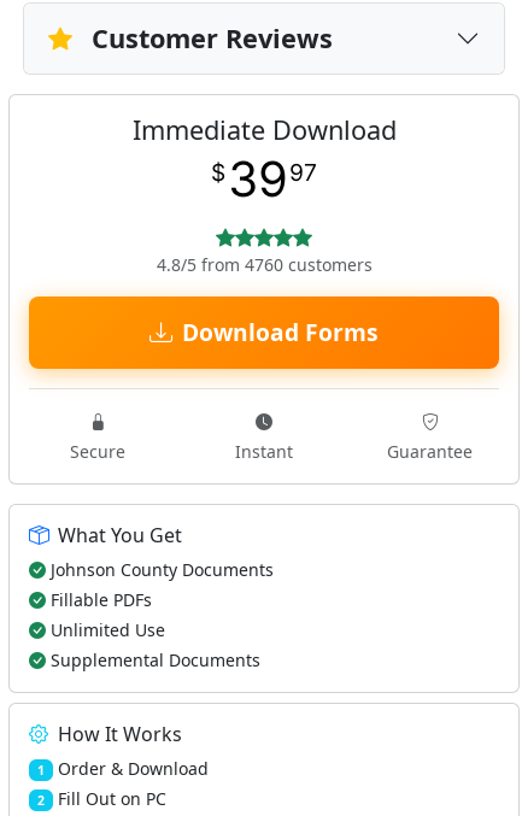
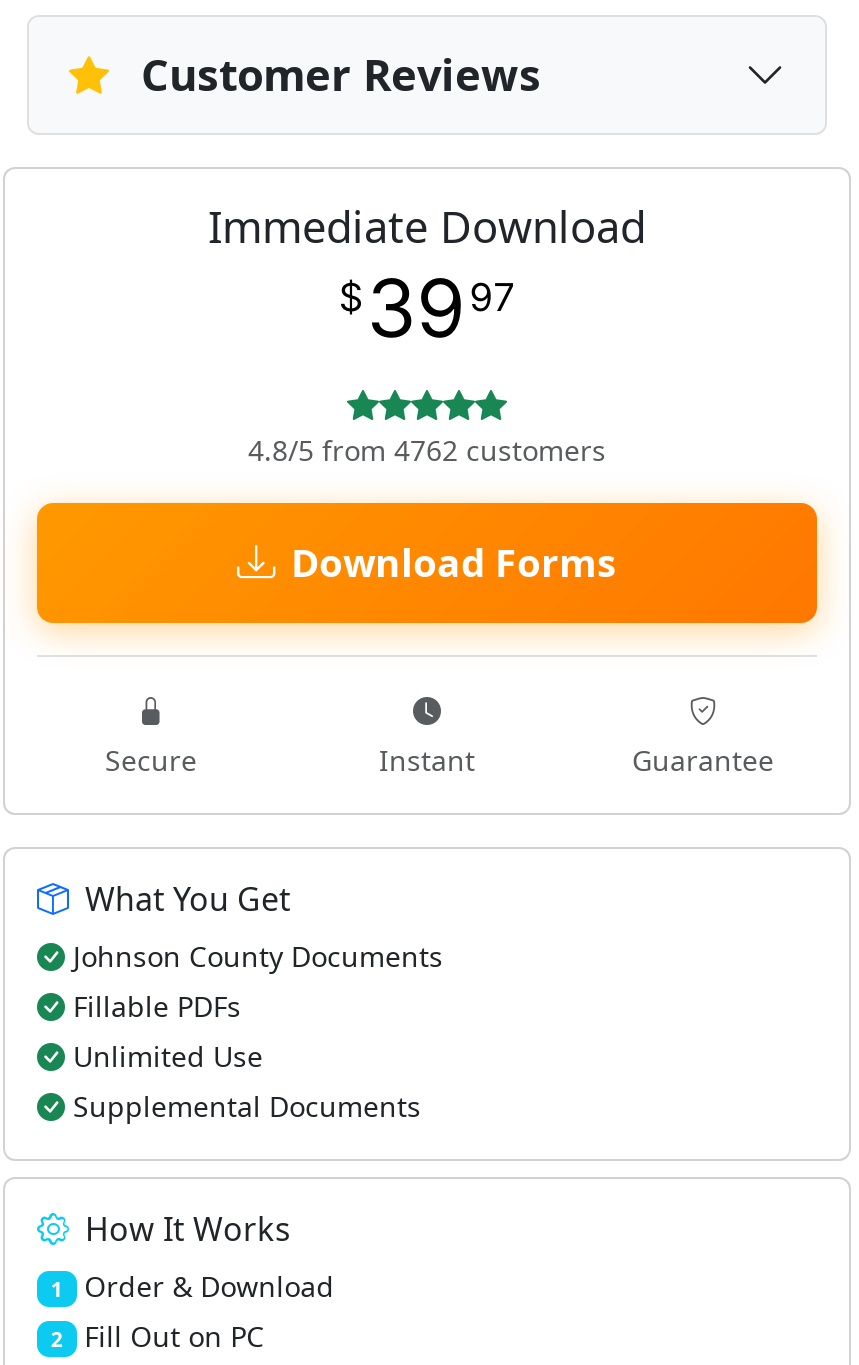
- 4.8/5 from 4760 customers
+ 4.8/5 from 4762 customers
